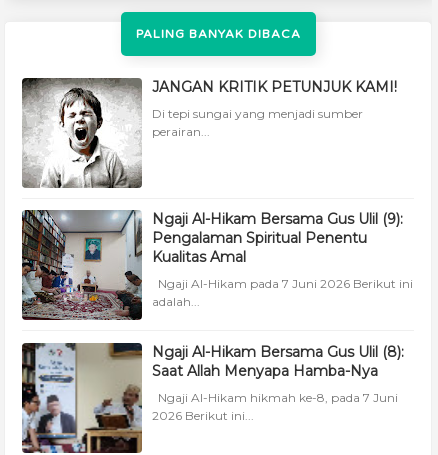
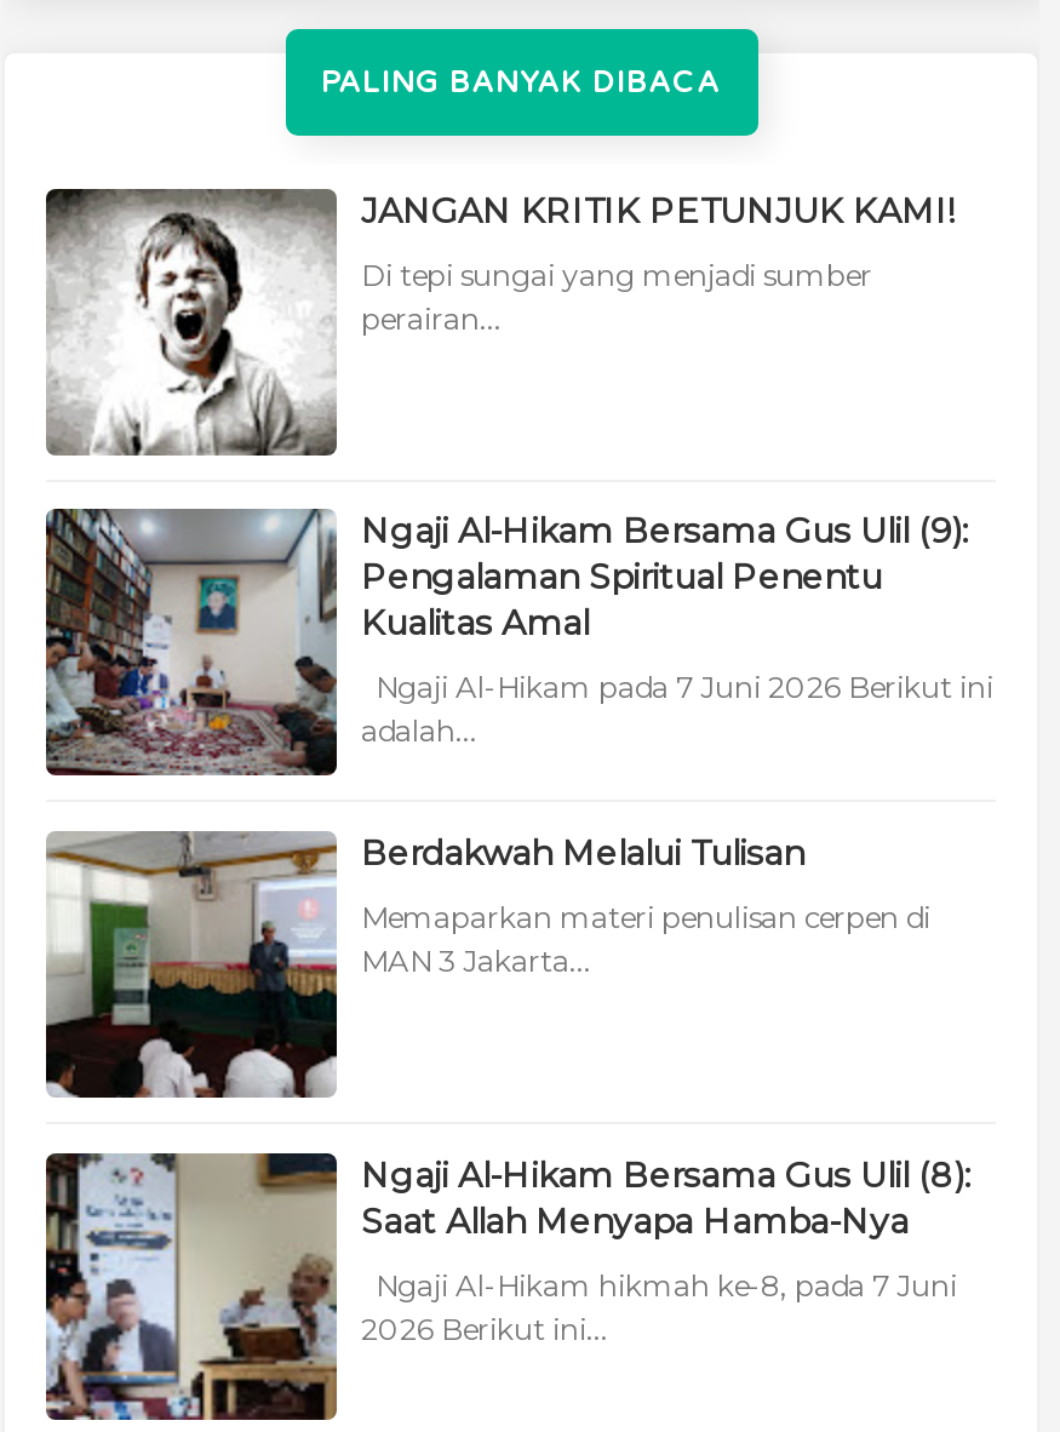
+ [image]
+ Berdakwah Melalui Tulisan
+ Memaparkan materi penulisan cerpen di
+ MAN 3 Jakarta...
